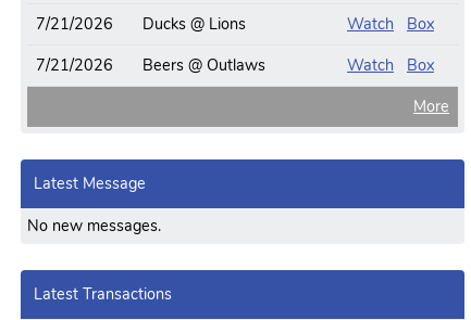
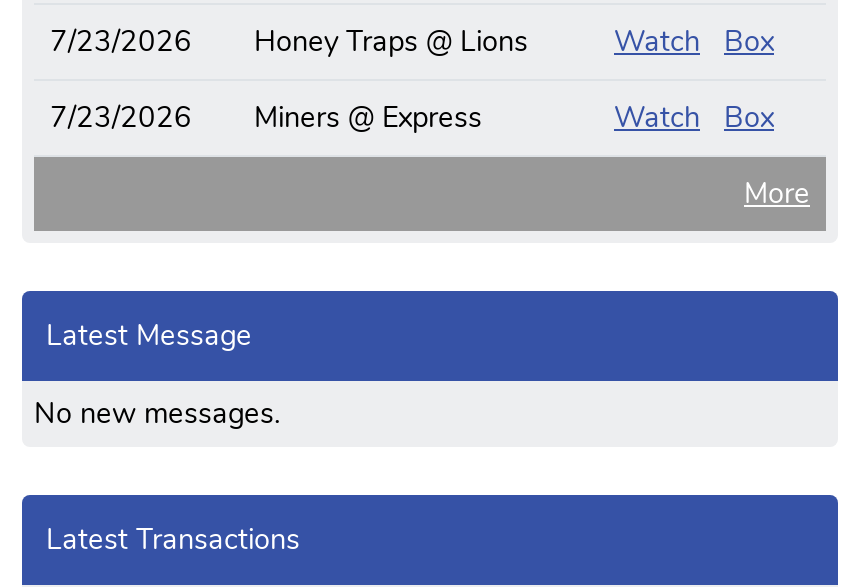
- 7/21/2026
- Ducks @ Lions
+ 7/23/2026
+ Honey Traps @ Lions

- 7/21/2026
- Beers @ Outlaws
+ 7/23/2026
+ Miners @ Express
